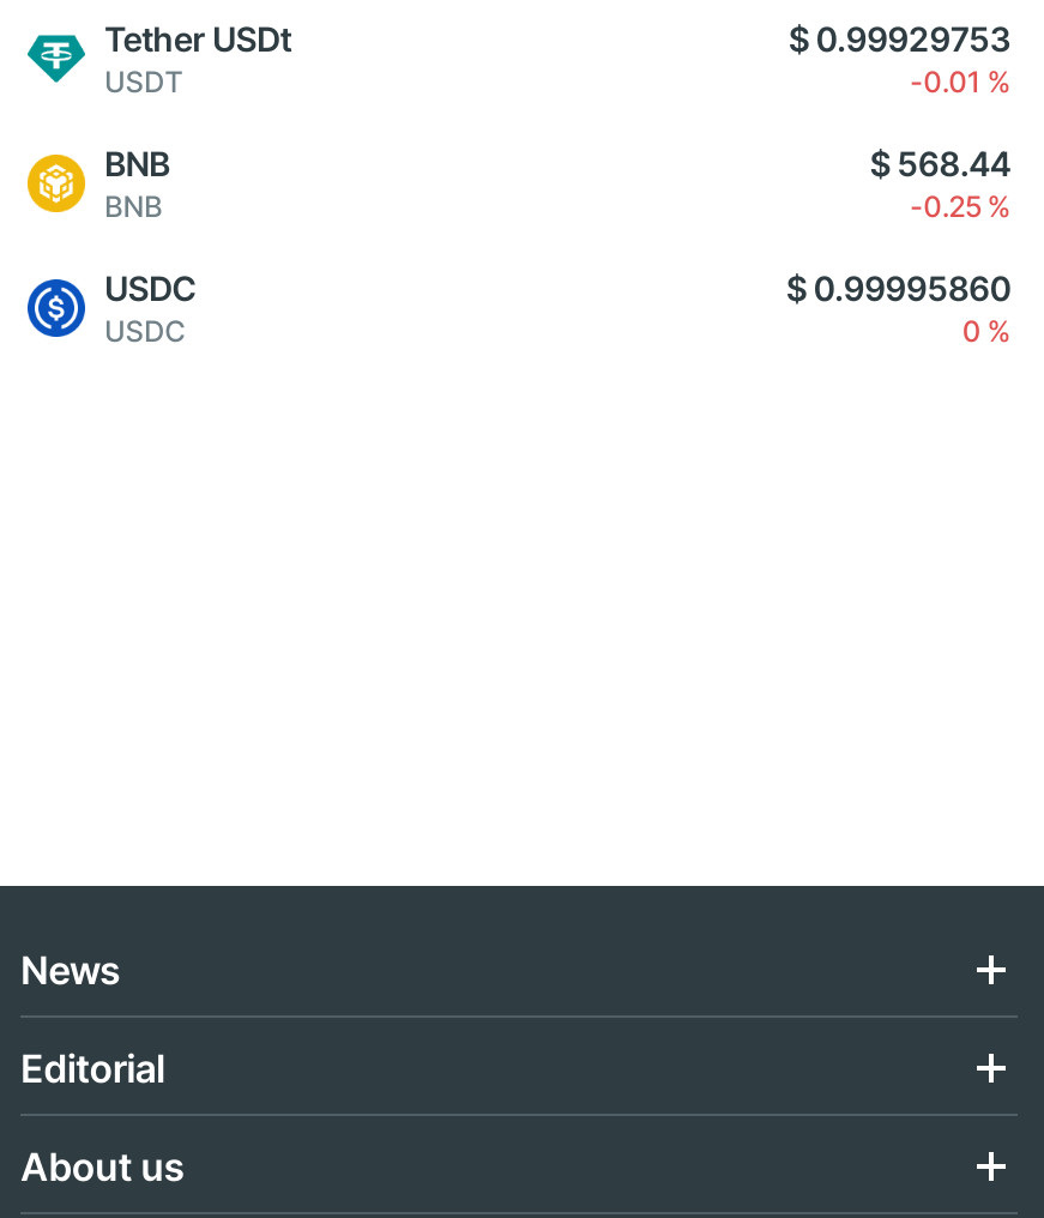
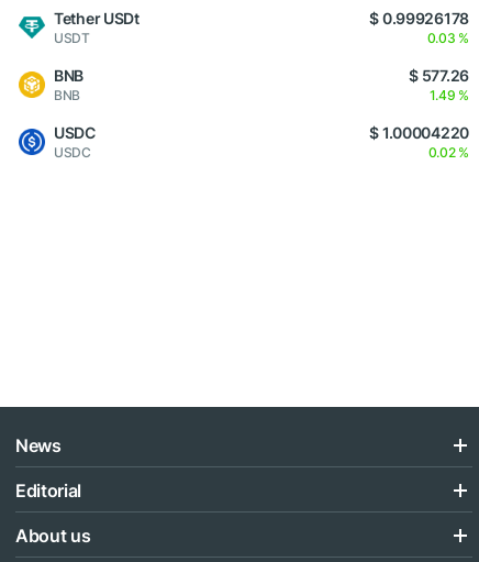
- $ 0.99929753
+ $ 0.99926178

- -0.01 %
+ 0.03 %

- $ 568.44
+ $ 577.26

- -0.25 %
+ 1.49 %

- $ 0.99995860
+ $ 1.00004220

- 0 %
+ 0.02 %
